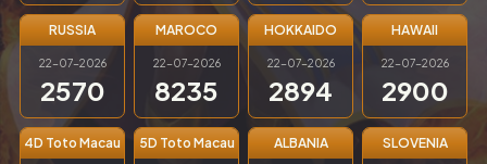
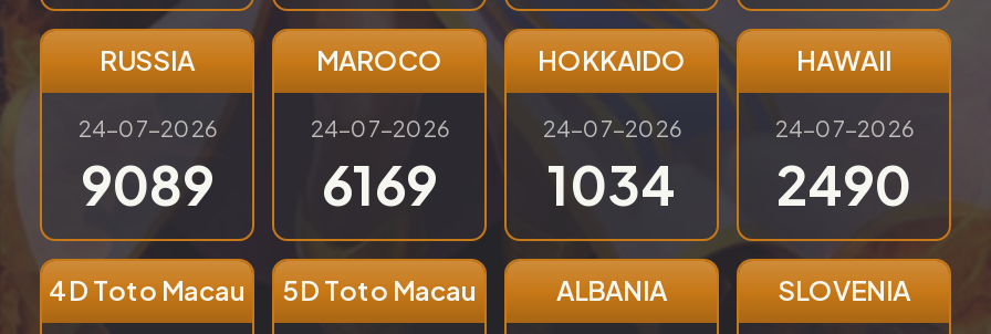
- 22-07-2026
+ 24-07-2026

- 22-07-2026
+ 24-07-2026

- 22-07-2026
+ 24-07-2026

- 22-07-2026
+ 24-07-2026

- 2570
+ 9089

- 8235
+ 6169

- 2894
+ 1034

- 2900
+ 2490
